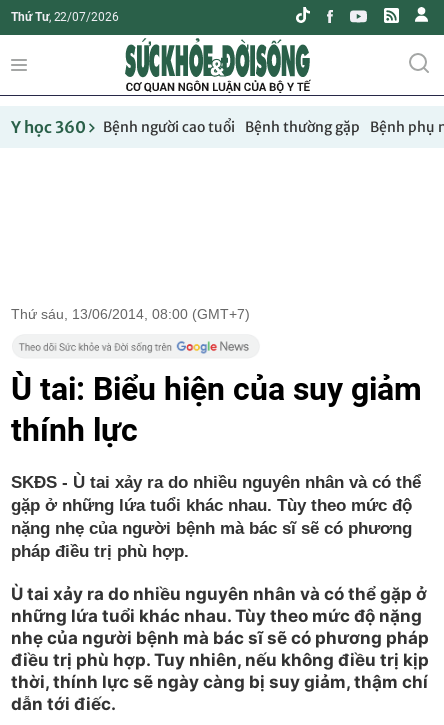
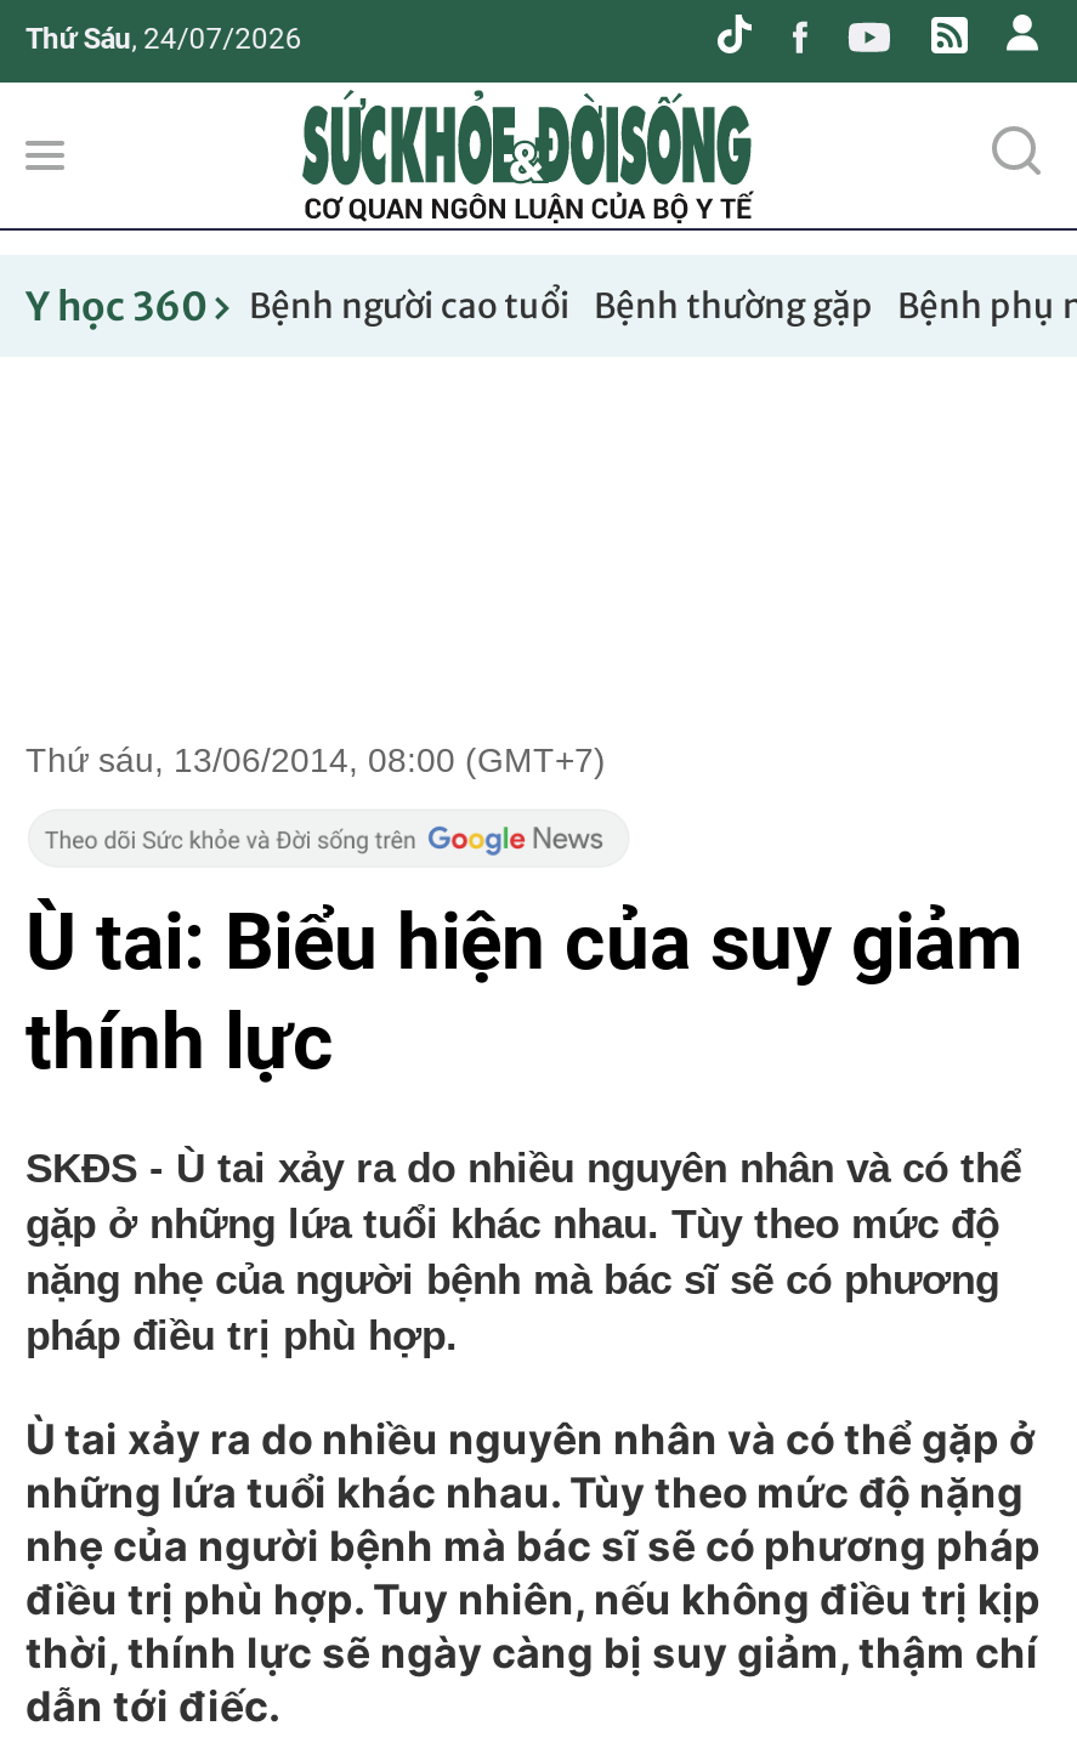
- Thứ Tư, 22/07/2026
+ Thứ Sáu, 24/07/2026
